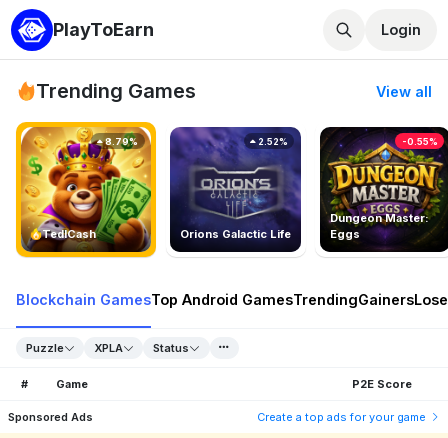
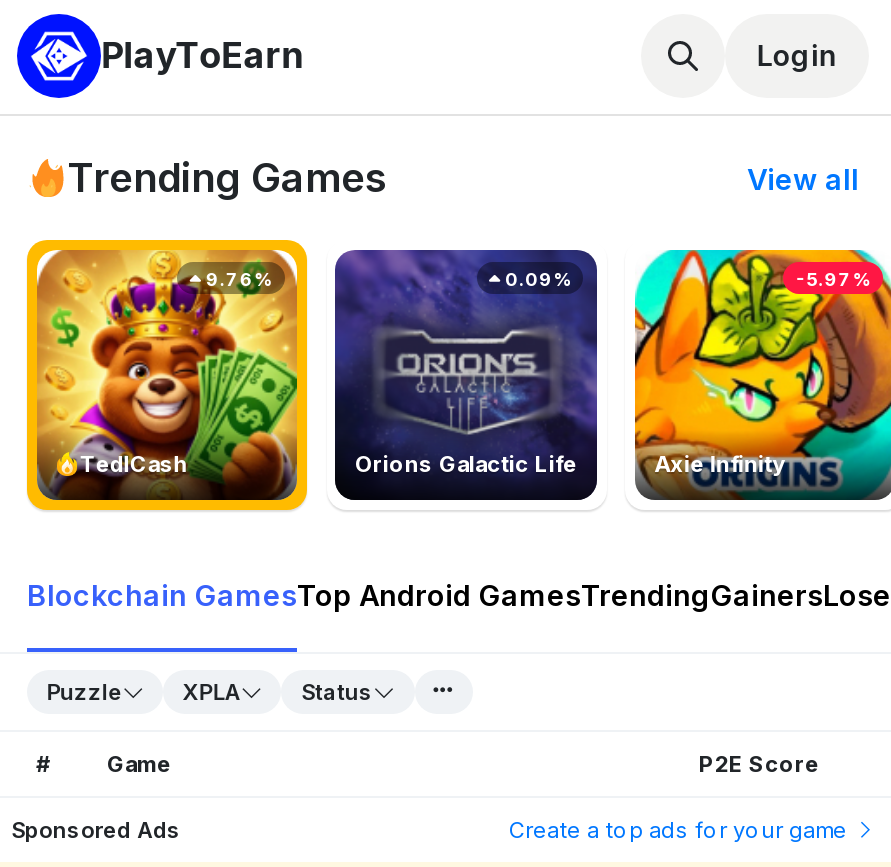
- [image]
- Dungeon Master:
- Eggs
+ [image]
+ Axie Infinity

- 8.79%
+ 9.76%

- 2.52%
+ 0.09%

- -0.55%
+ -5.97%
